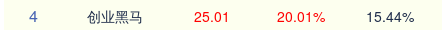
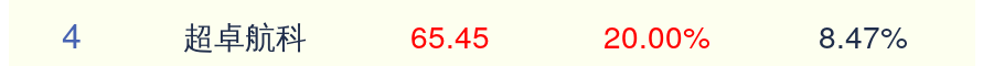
- 创业黑马
- 25.01
- 20.01%
- 15.44%
+ 超卓航科
+ 65.45
+ 20.00%
+ 8.47%
